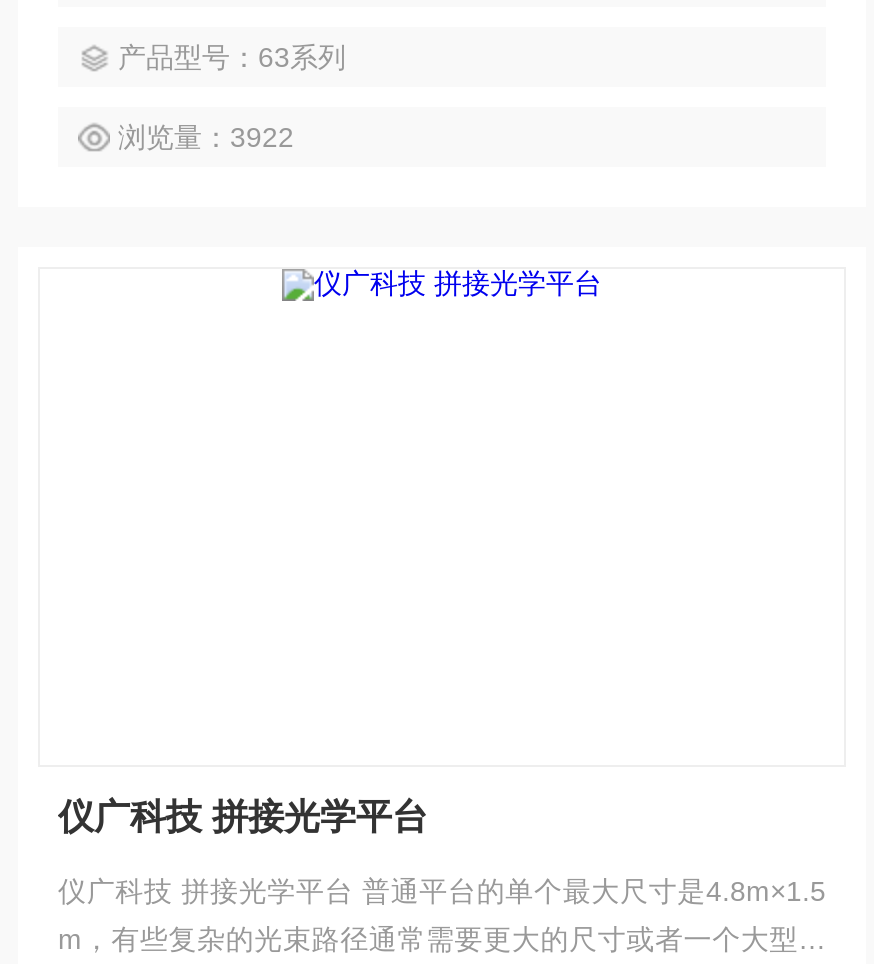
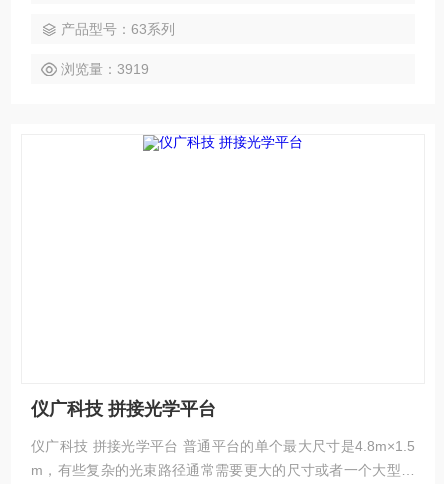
- 浏览量：3922
+ 浏览量：3919
